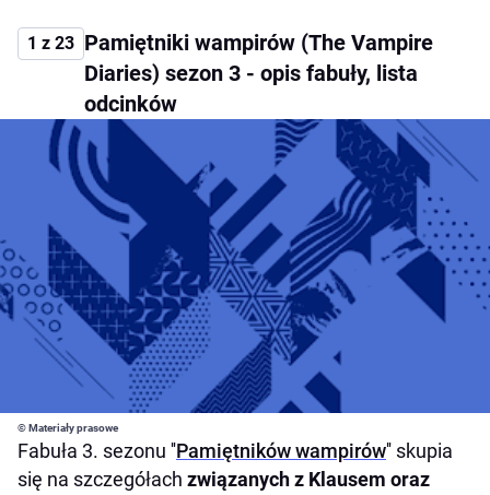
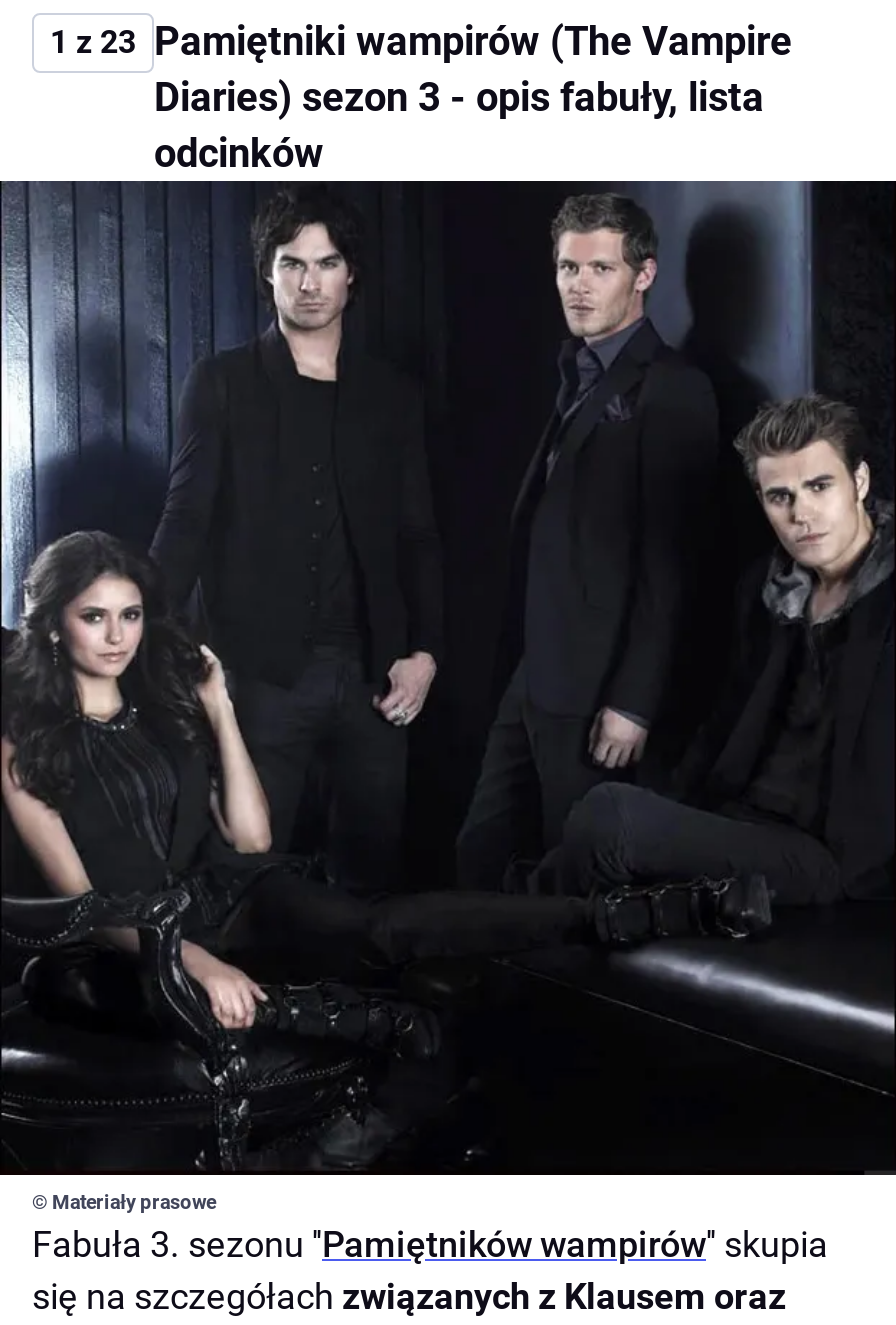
- [image]
+ [image]
